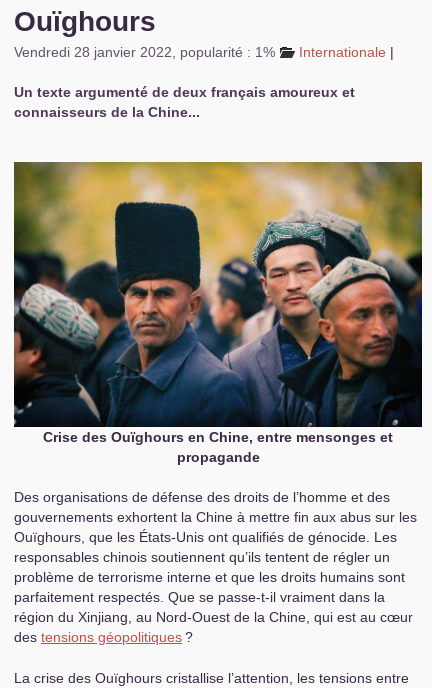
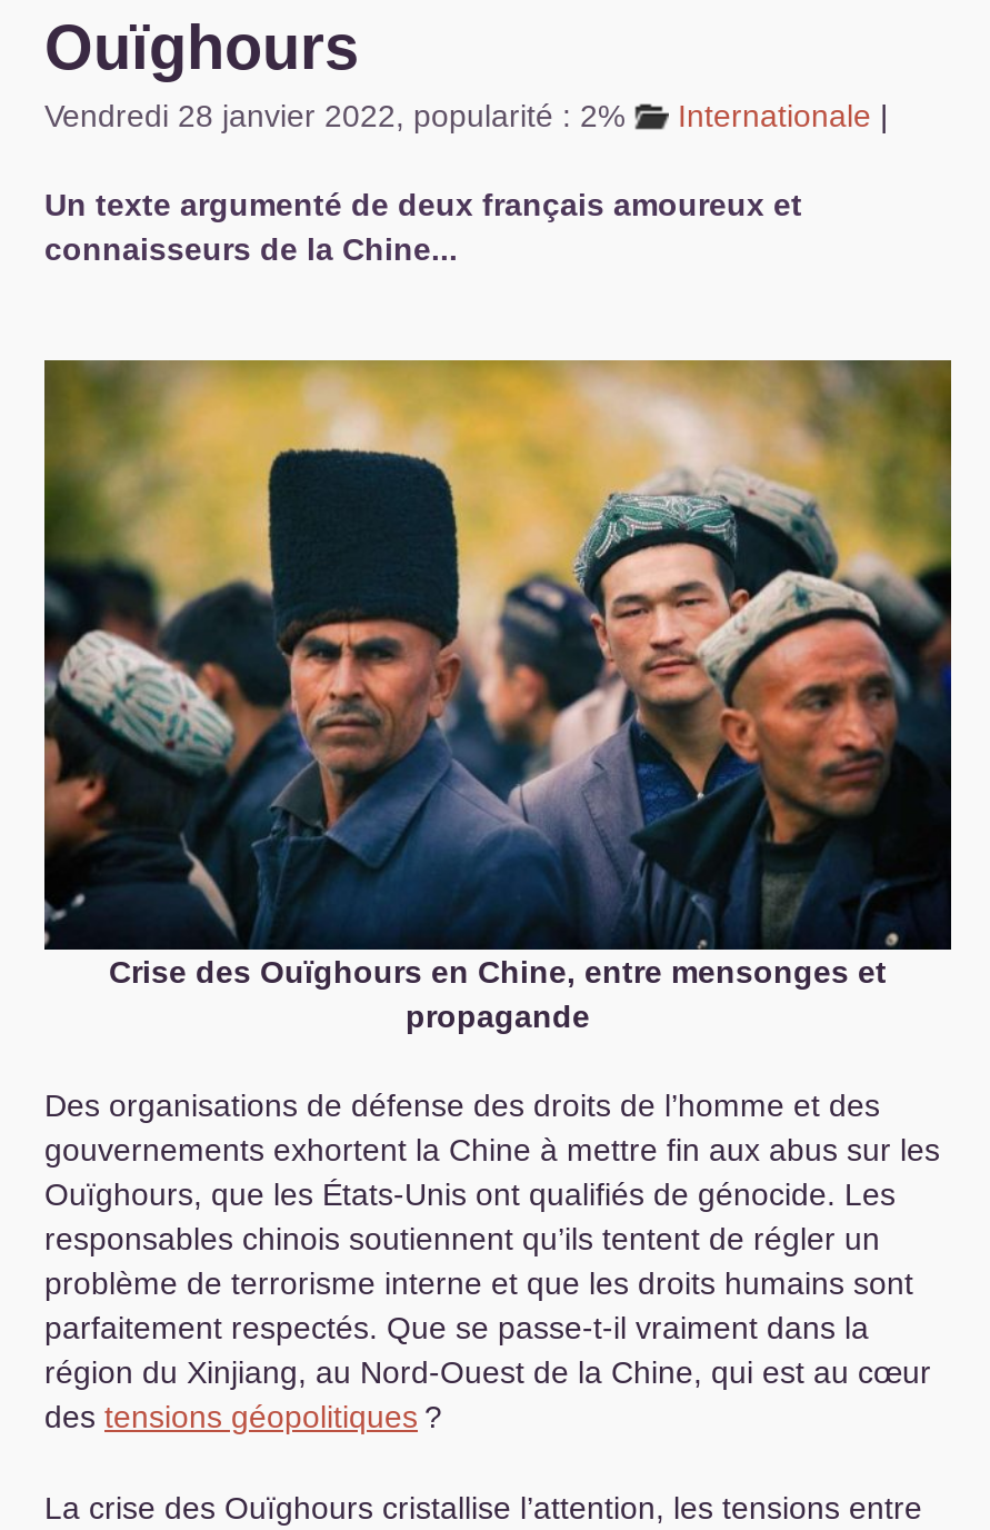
- Vendredi 28 janvier 2022, popularité : 1%
+ Vendredi 28 janvier 2022, popularité : 2%
